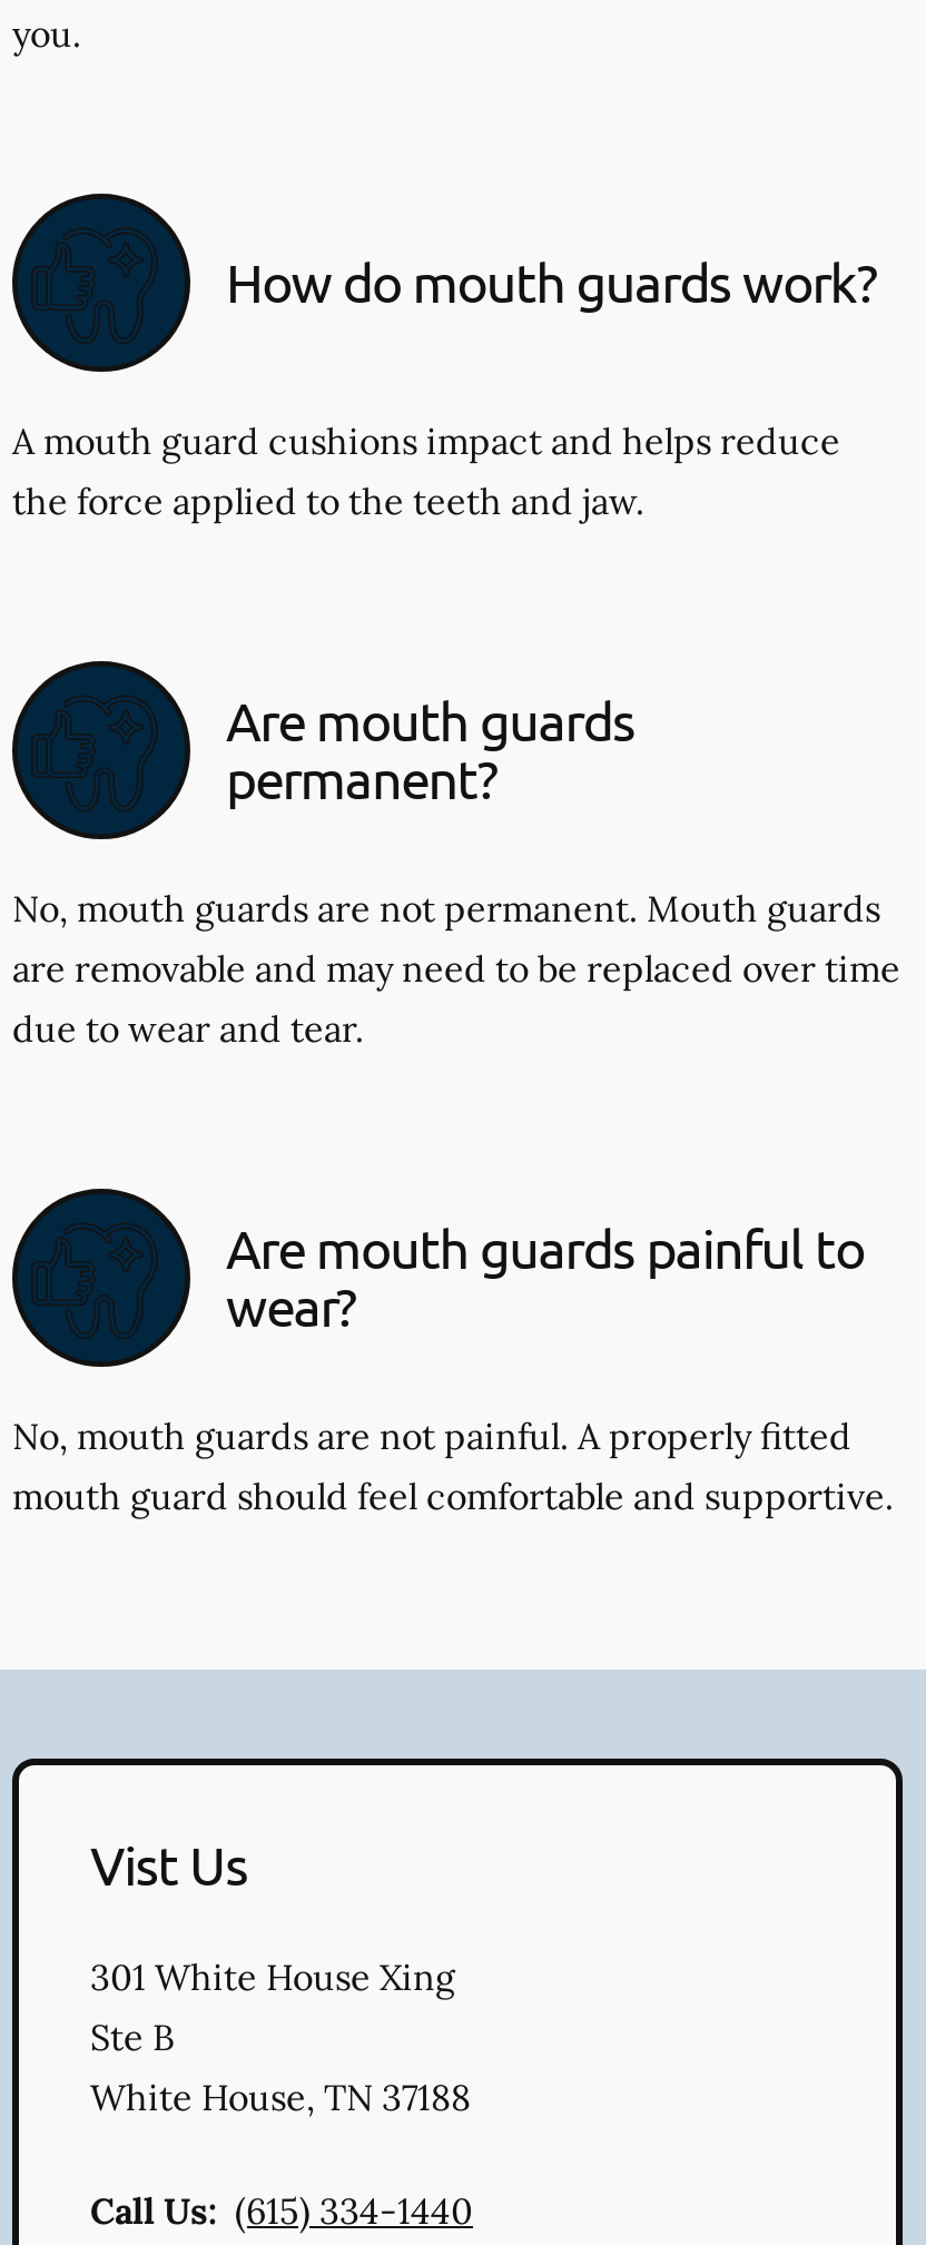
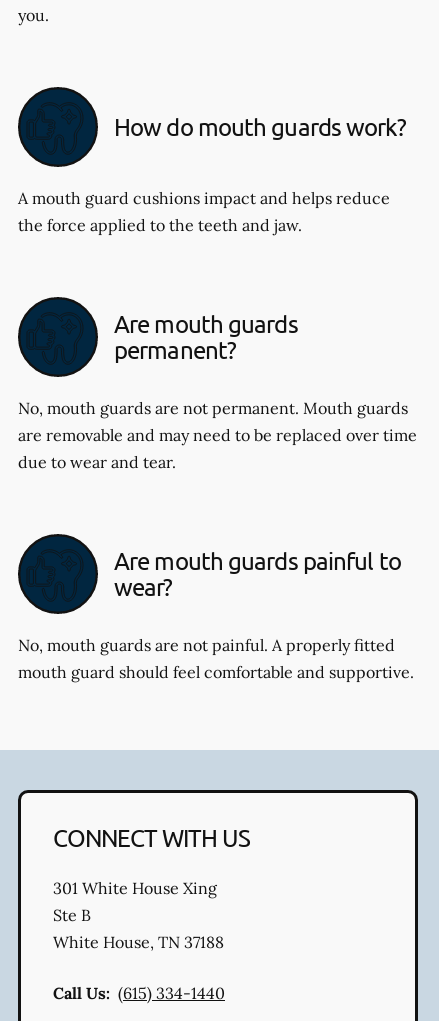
- Vist Us
+ CONNECT WITH US
